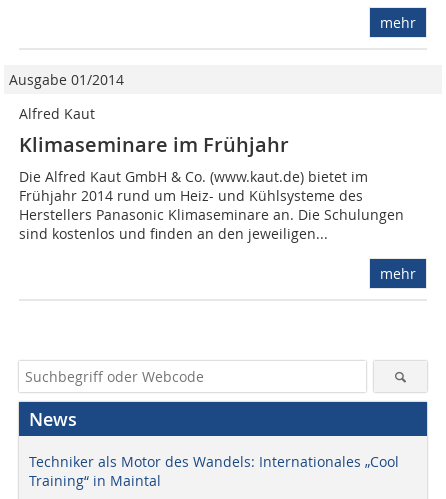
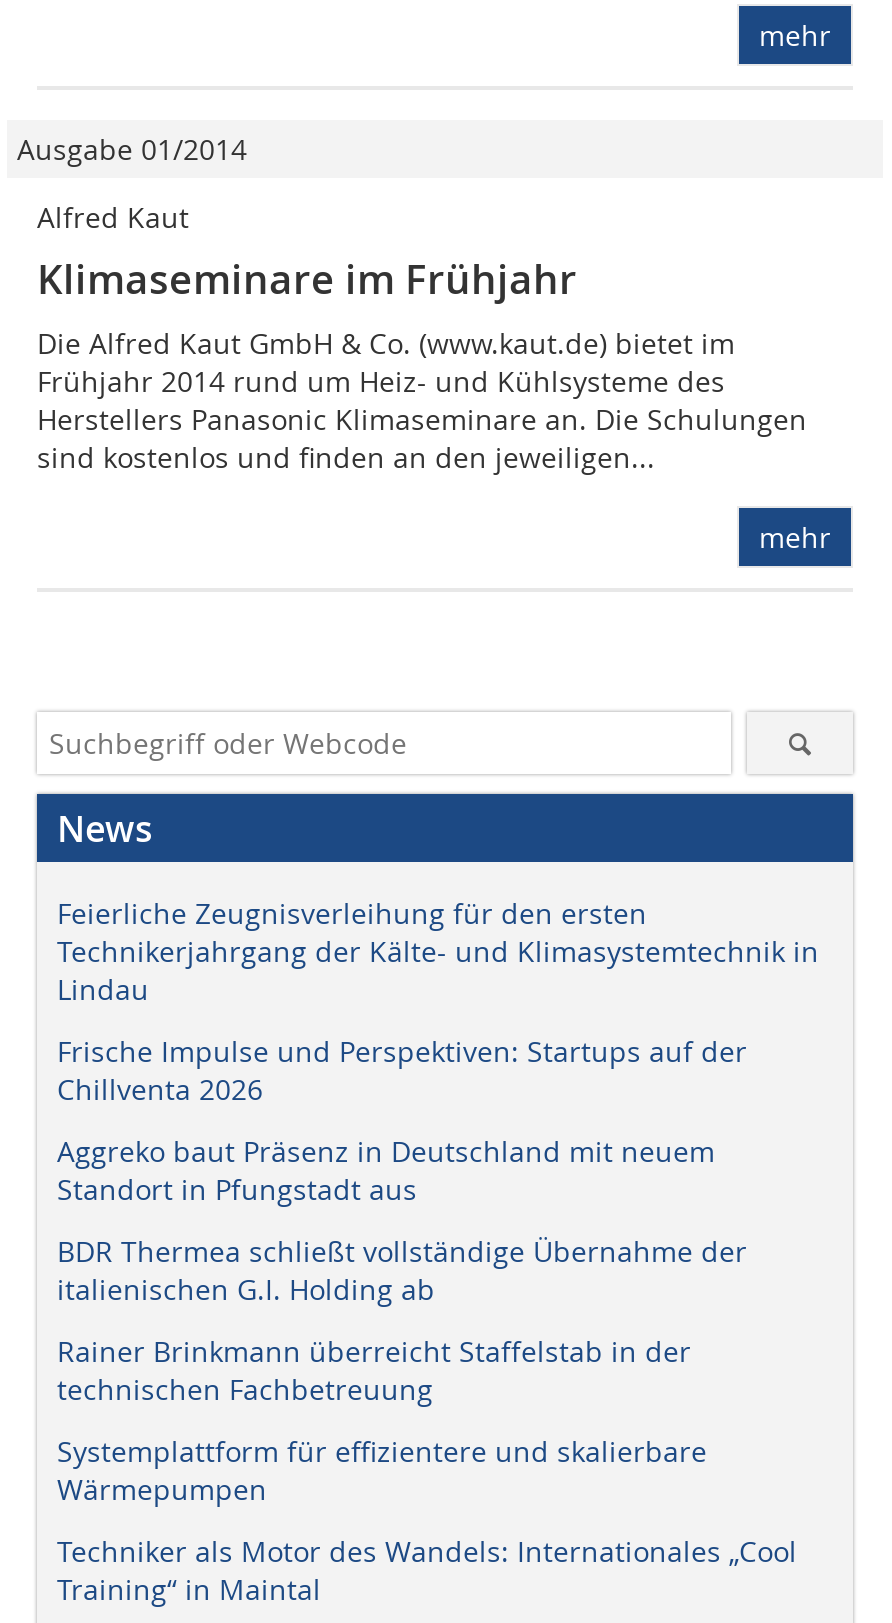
+ Feierliche Zeugnisverleihung für den ersten
+ Technikerjahrgang der Kälte- und Klimasystemtechnik in
+ Lindau
+ Frische Impulse und Perspektiven: Startups auf der
+ Chillventa 2026
+ Aggreko baut Präsenz in Deutschland mit neuem
+ Standort in Pfungstadt aus
+ BDR Thermea schließt vollständige Übernahme der
+ italienischen G.I. Holding ab
+ Rainer Brinkmann überreicht Staffelstab in der
+ technischen Fachbetreuung
+ Systemplattform für effizientere und skalierbare
+ Wärmepumpen
